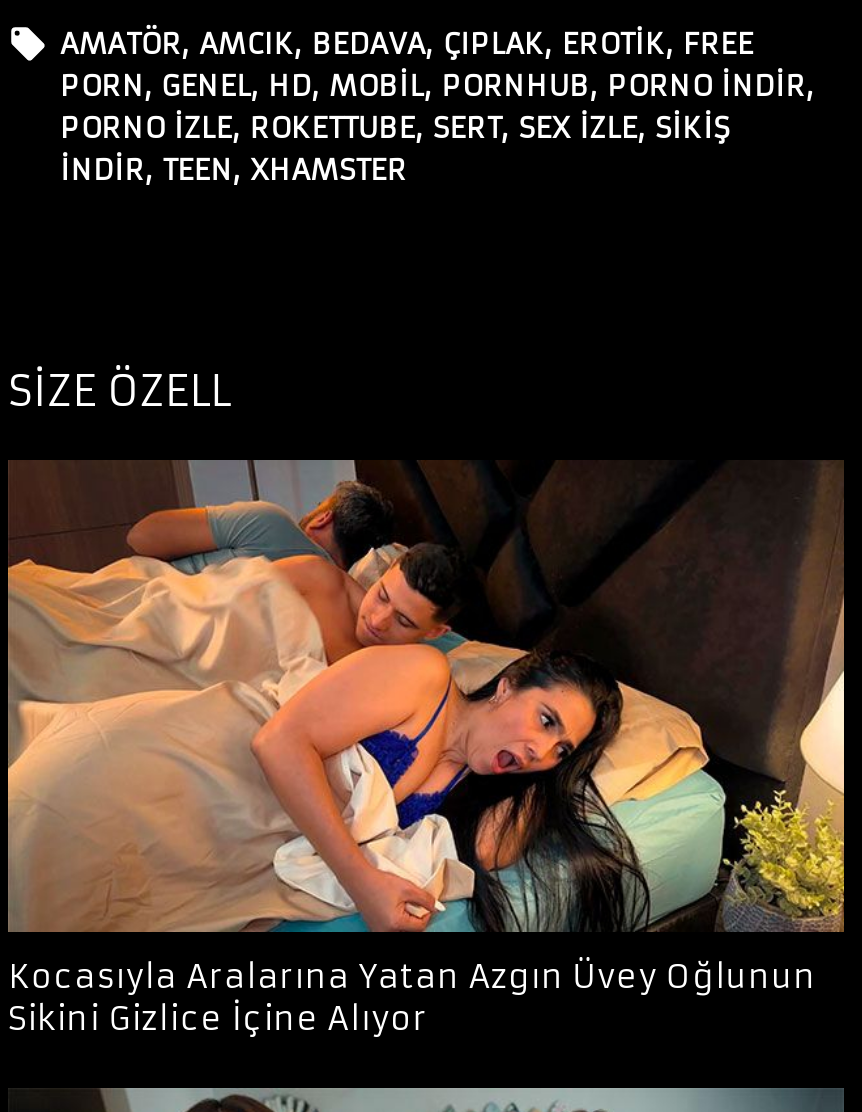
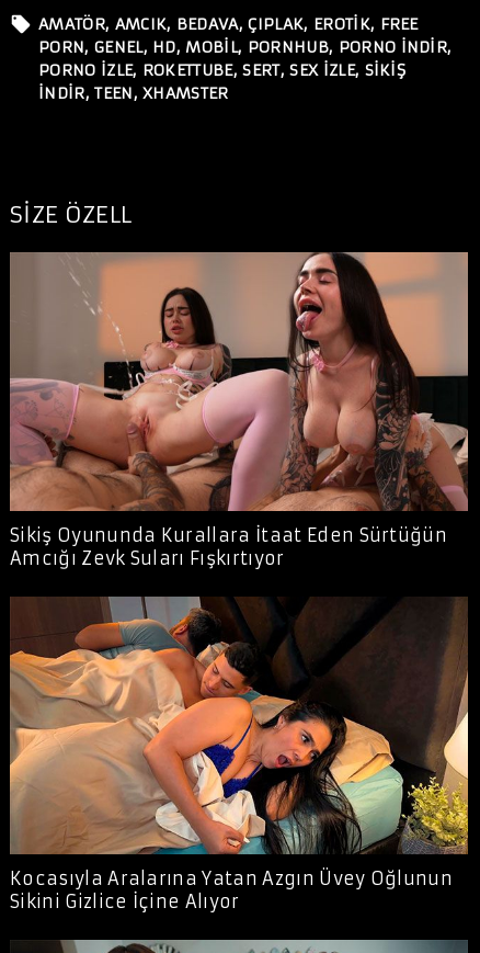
+ [image]
+ Sikiş Oyununda Kurallara İtaat Eden Sürtüğün
+ Amcığı Zevk Suları Fışkırtıyor
